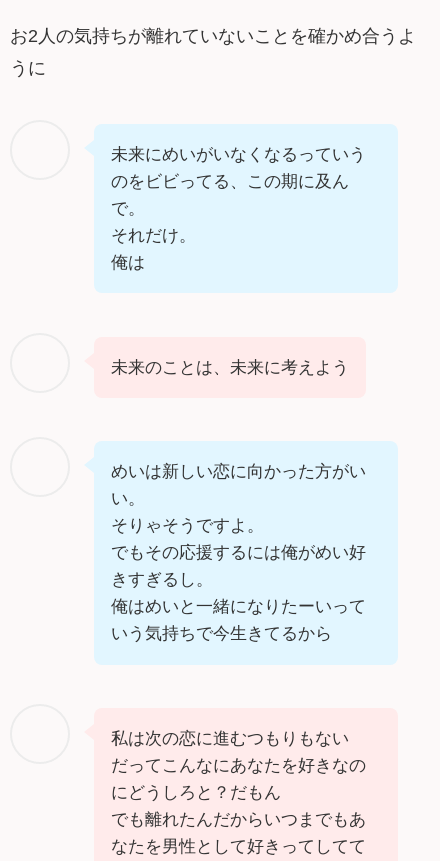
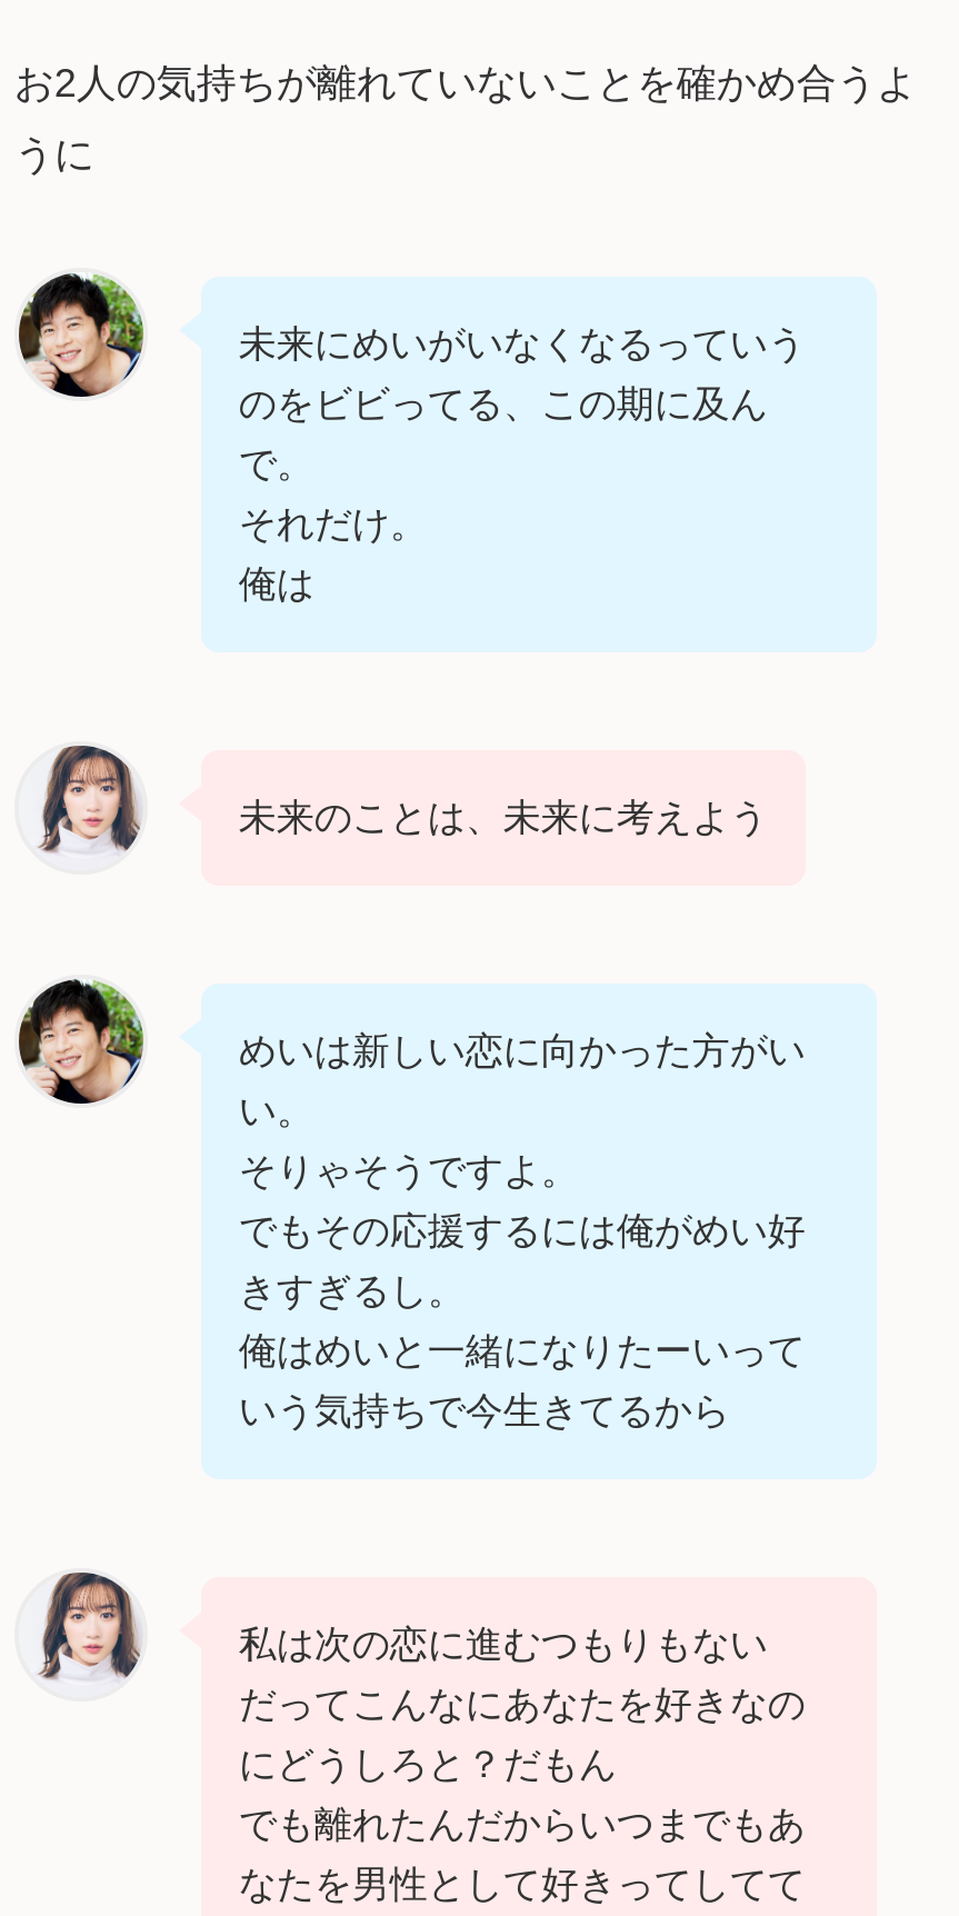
+ [image]

+ [image]

+ [image]

+ [image]
